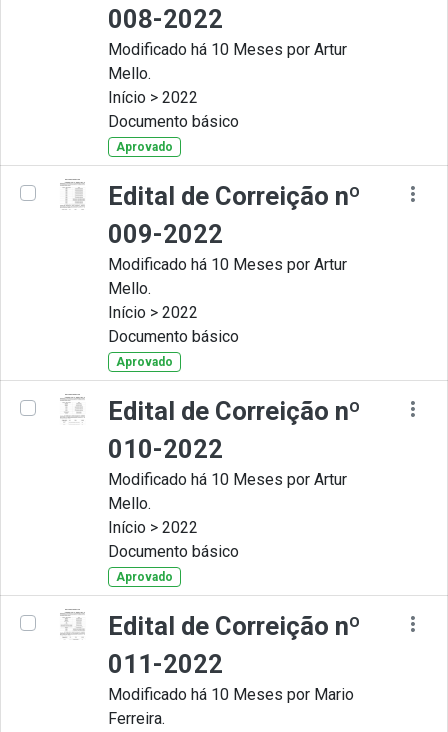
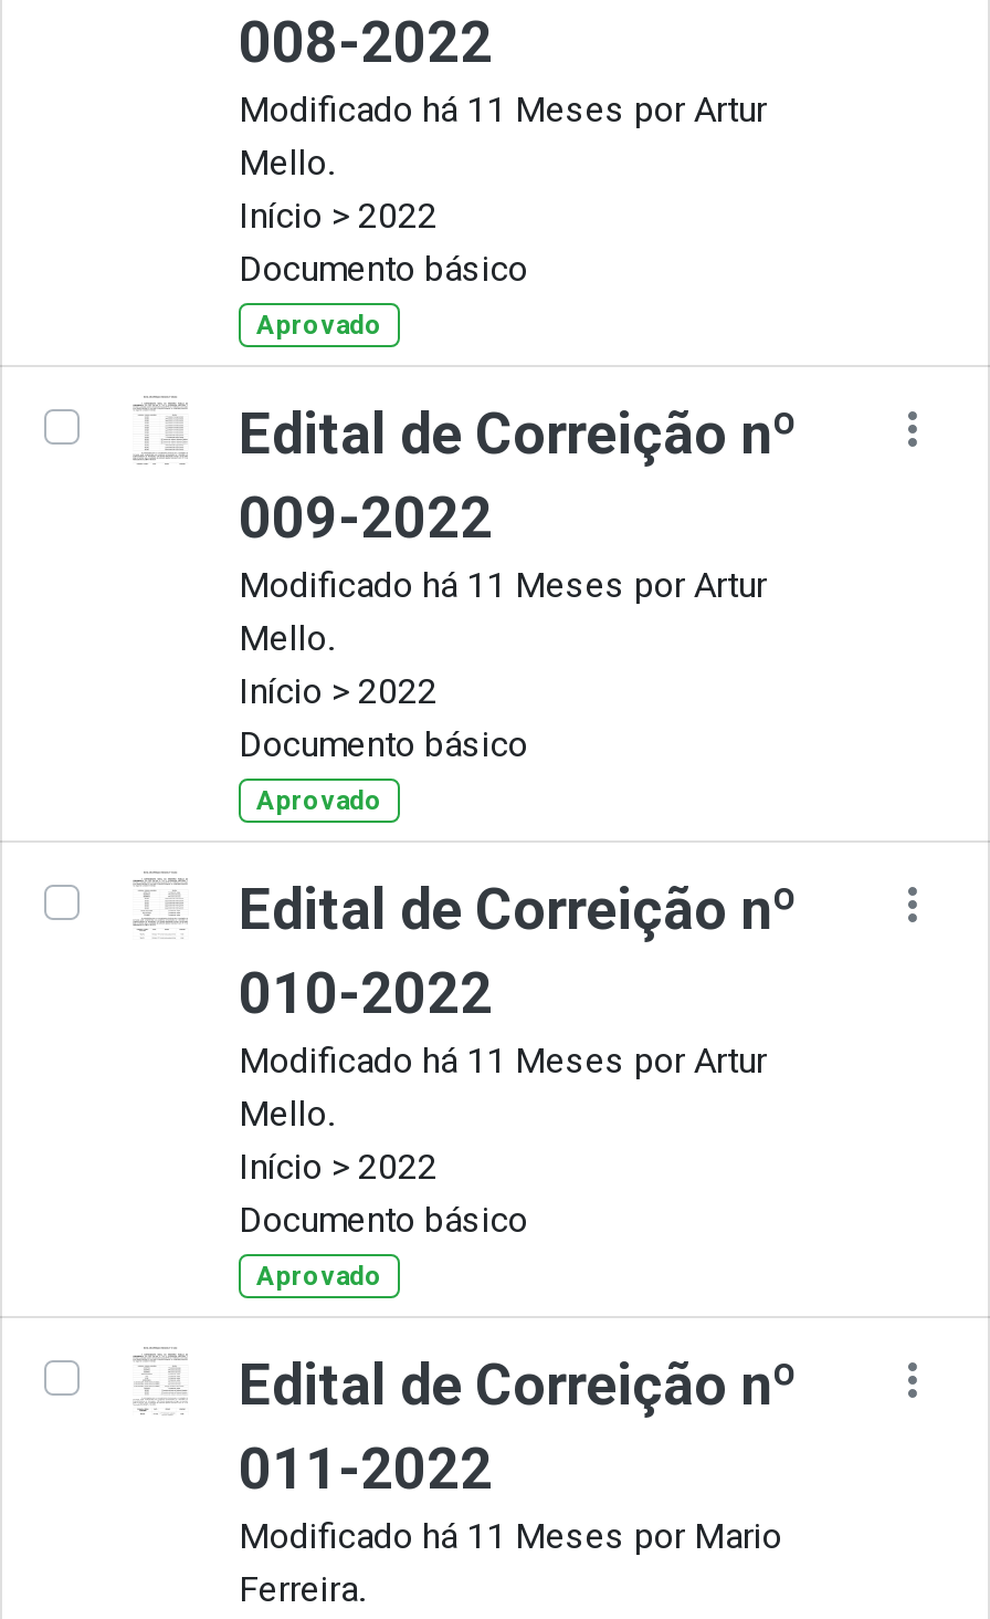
- Modificado há 10 Meses por Artur
+ Modificado há 11 Meses por Artur

- Modificado há 10 Meses por Artur
+ Modificado há 11 Meses por Artur

- Modificado há 10 Meses por Artur
+ Modificado há 11 Meses por Artur

- Modificado há 10 Meses por Mario
+ Modificado há 11 Meses por Mario
